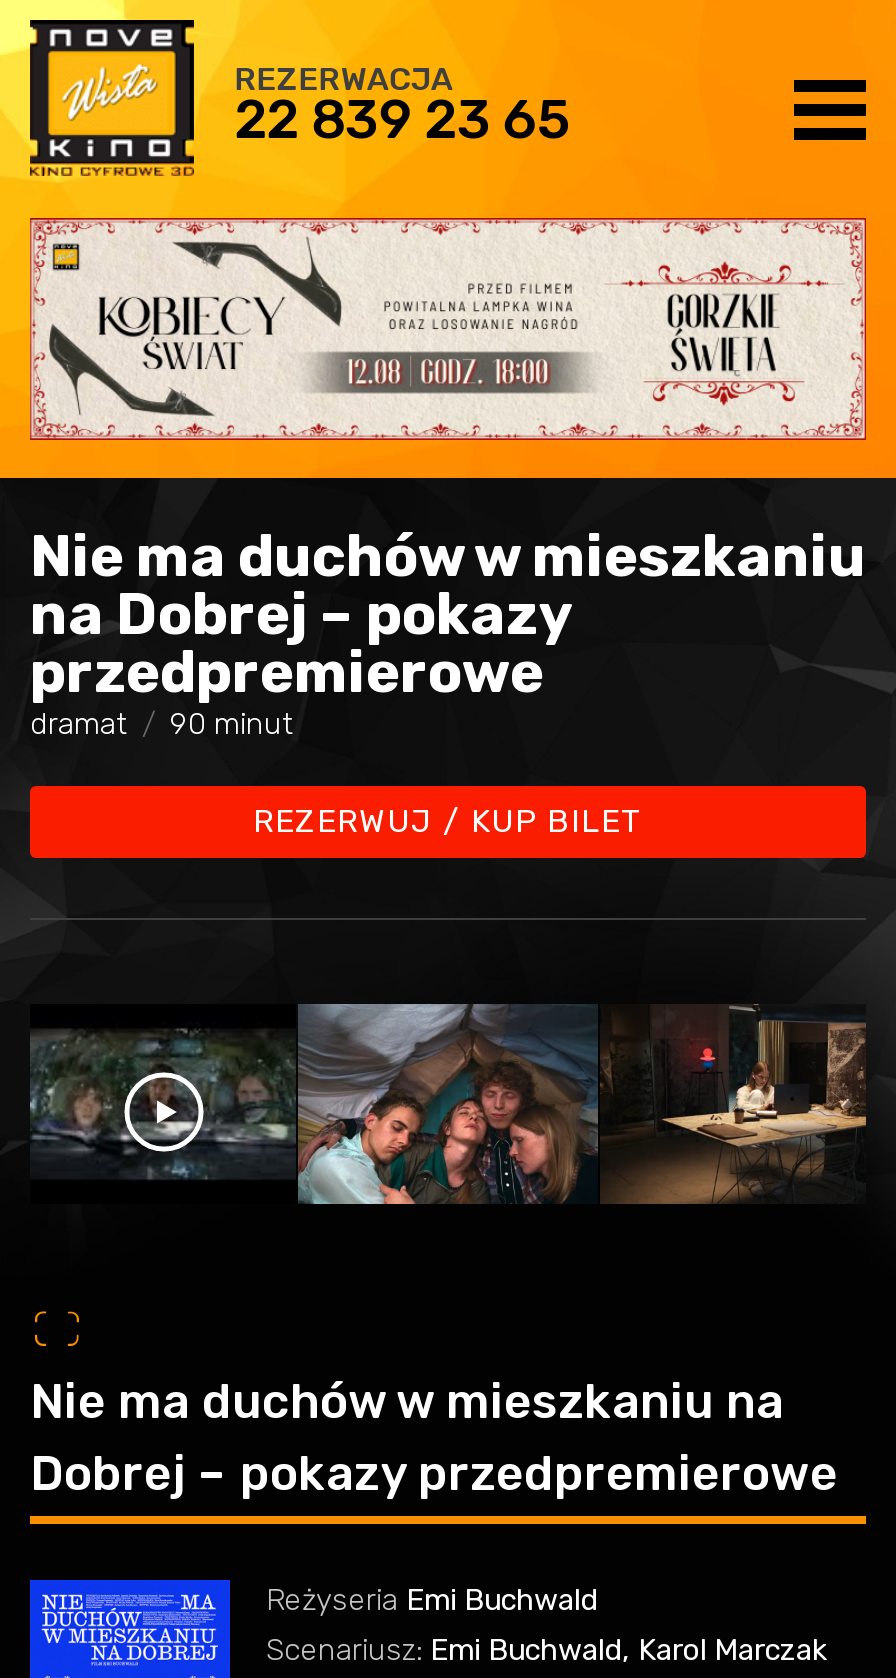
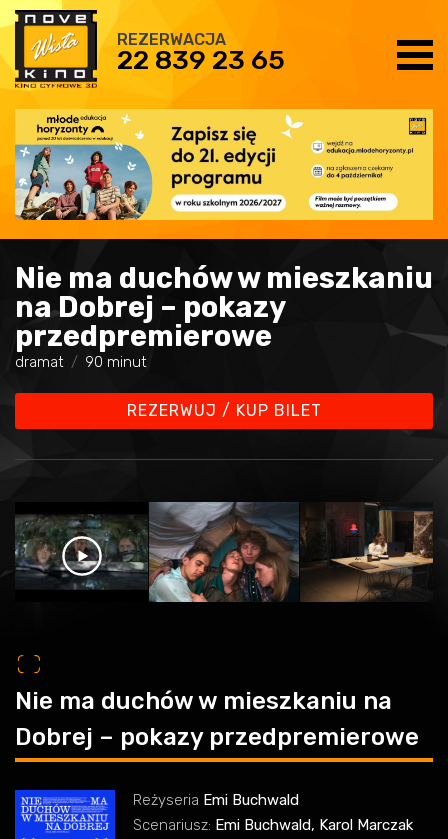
- [image]
+ [image]
